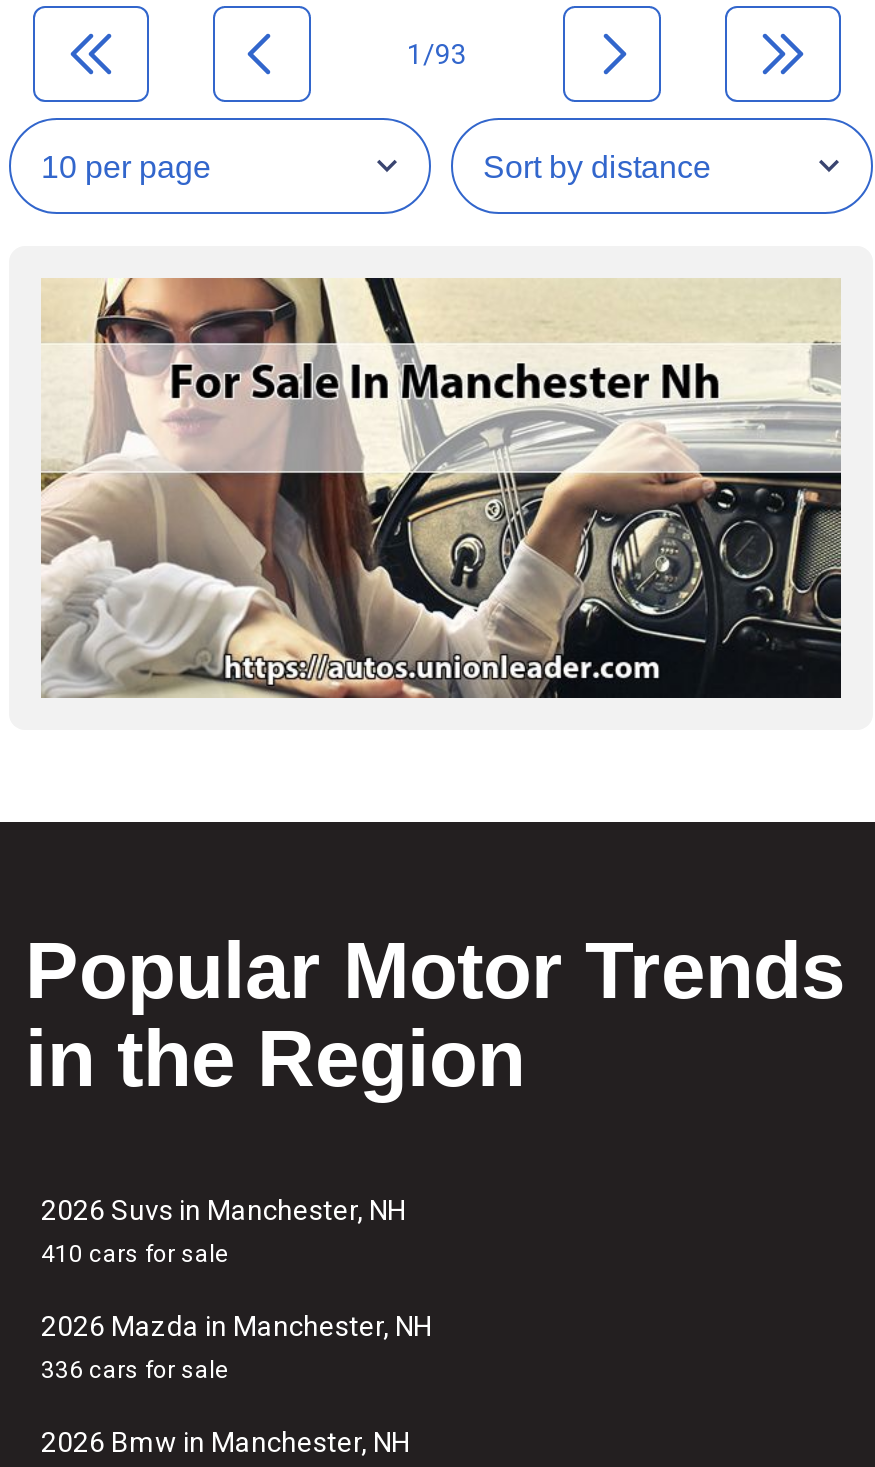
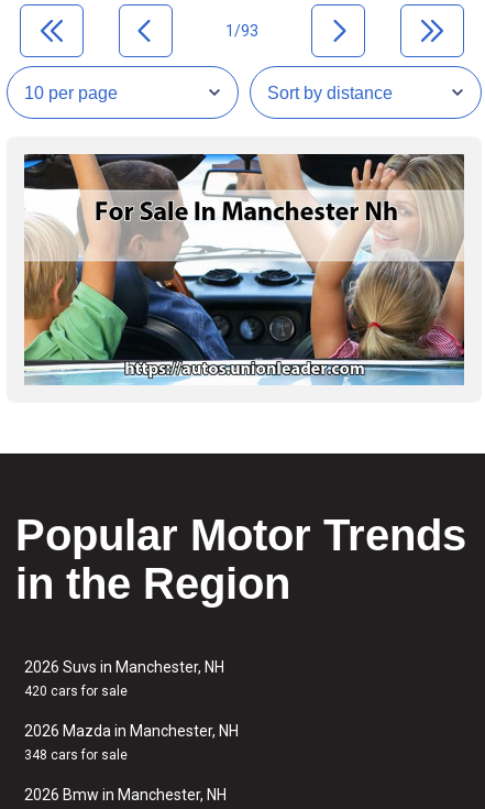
- [image]
+ [image]

- 410 cars for sale
+ 420 cars for sale

- 336 cars for sale
+ 348 cars for sale
